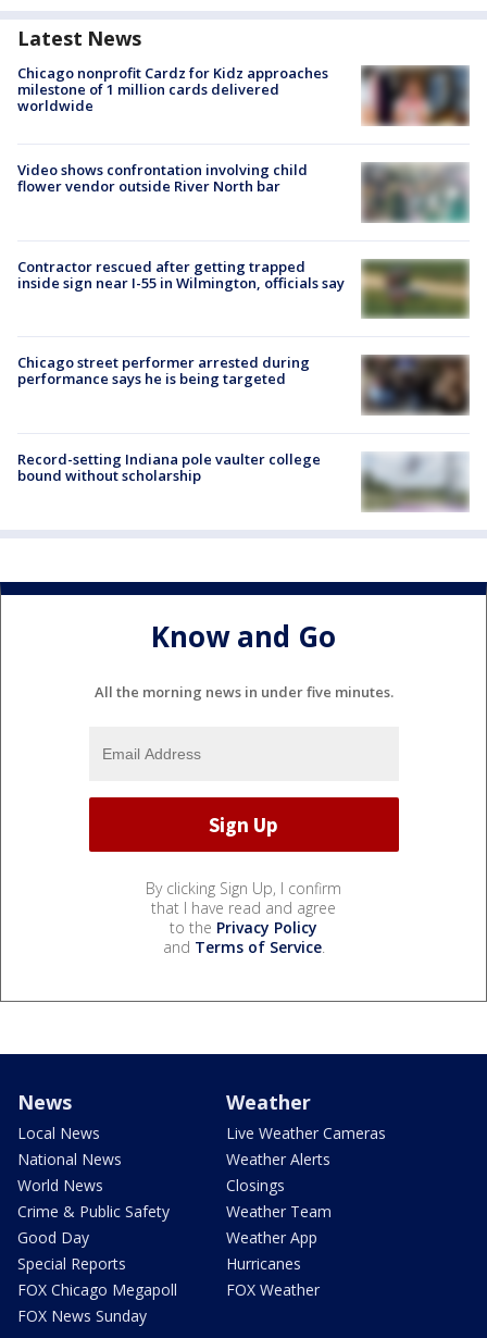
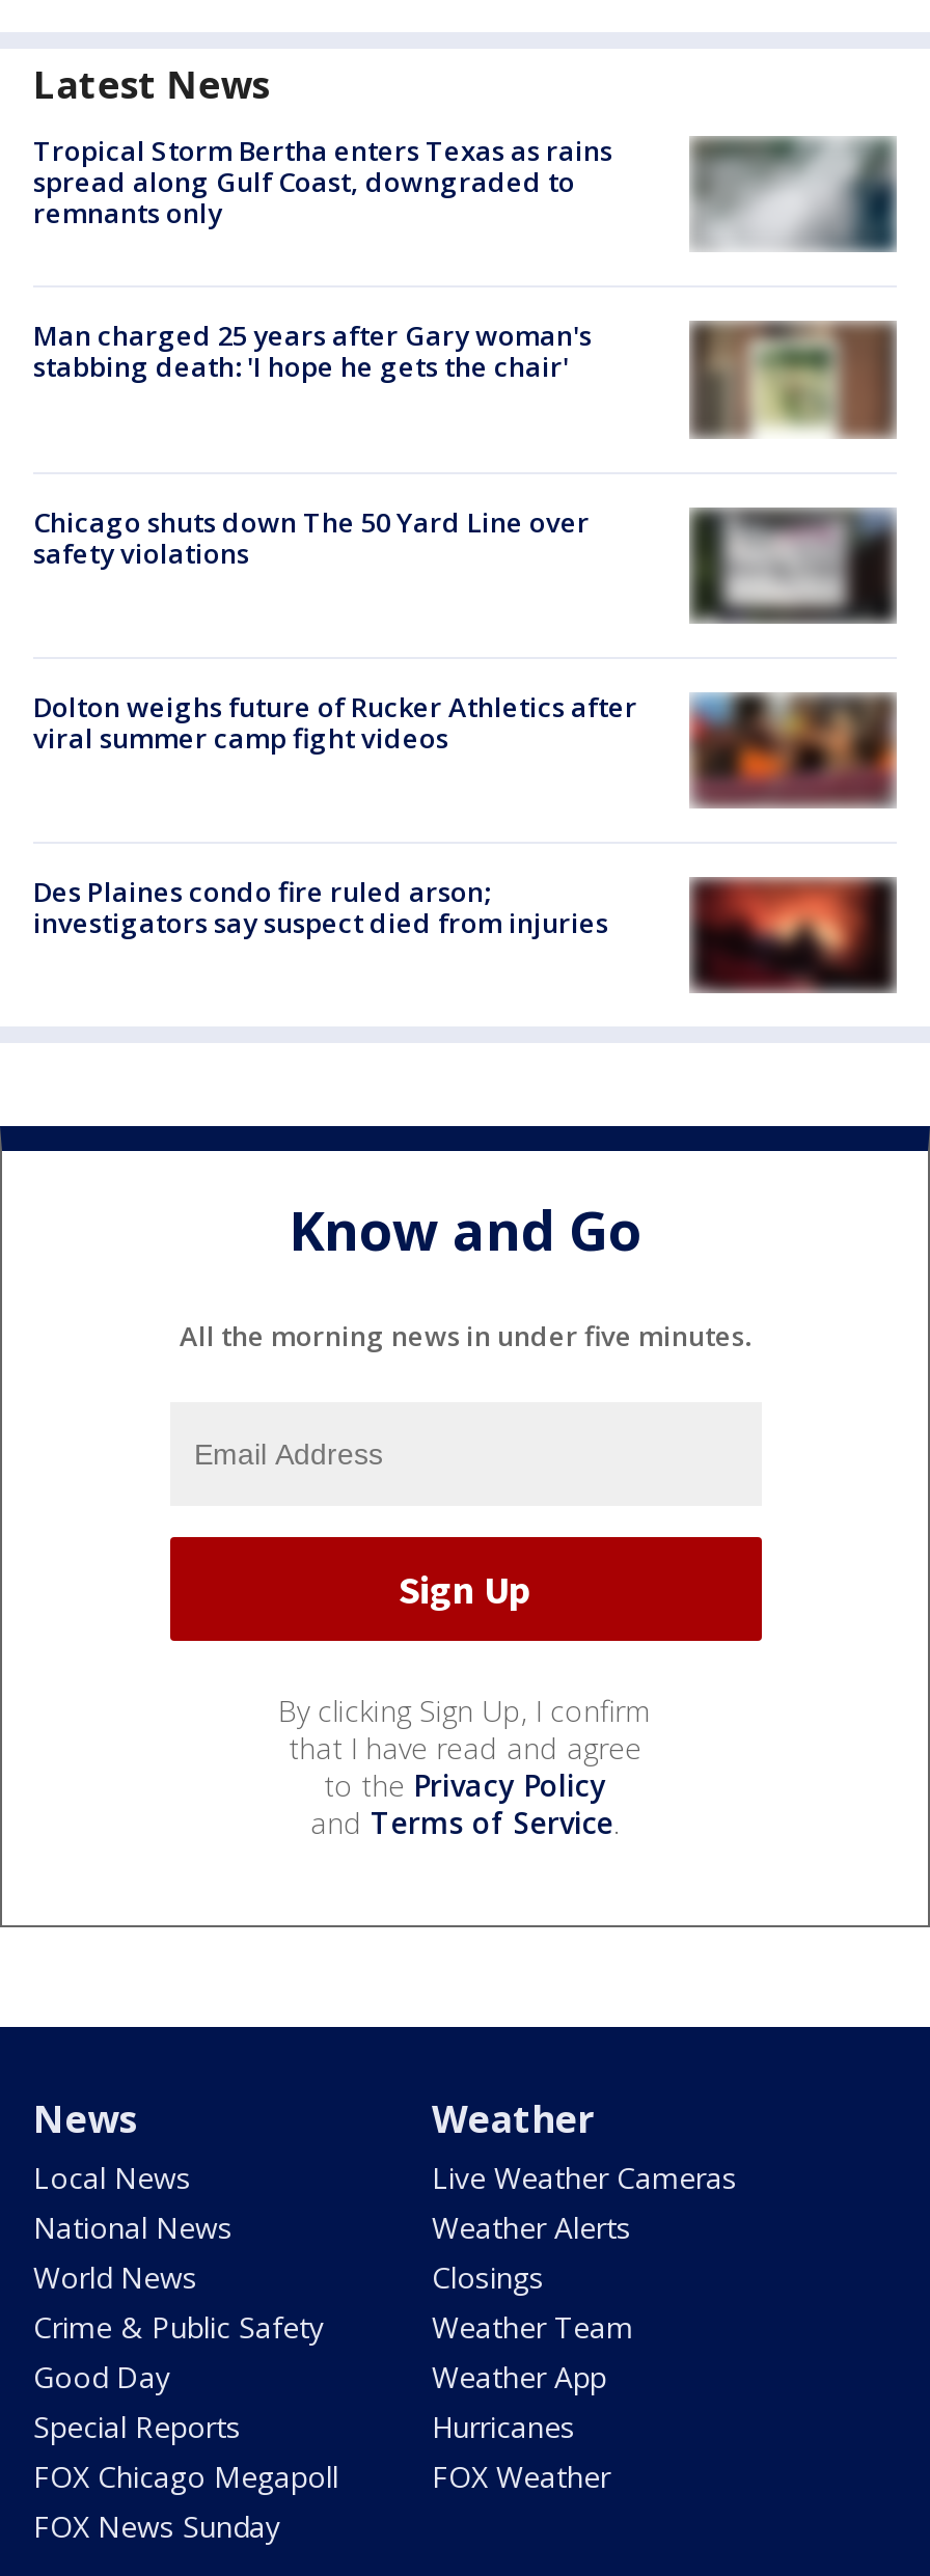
- [image]
- Chicago nonprofit Cardz for Kidz approaches
- milestone of 1 million cards delivered
- worldwide
+ [image]
+ Tropical Storm Bertha enters Texas as rains
+ spread along Gulf Coast, downgraded to
+ remnants only

- Video shows confrontation involving child
- flower vendor outside River North bar
+ Man charged 25 years after Gary woman's
+ stabbing death: 'I hope he gets the chair'

- [image]
+ [image]

- Contractor rescued after getting trapped
- inside sign near I-55 in Wilmington, officials say
+ Chicago shuts down The 50 Yard Line over
+ safety violations

- [image]
+ [image]

- Chicago street performer arrested during
- performance says he is being targeted
+ Dolton weighs future of Rucker Athletics after
+ viral summer camp fight videos

- [image]
+ [image]

- [image]
- Record-setting Indiana pole vaulter college
- bound without scholarship
+ [image]
+ Des Plaines condo fire ruled arson;
+ investigators say suspect died from injuries
